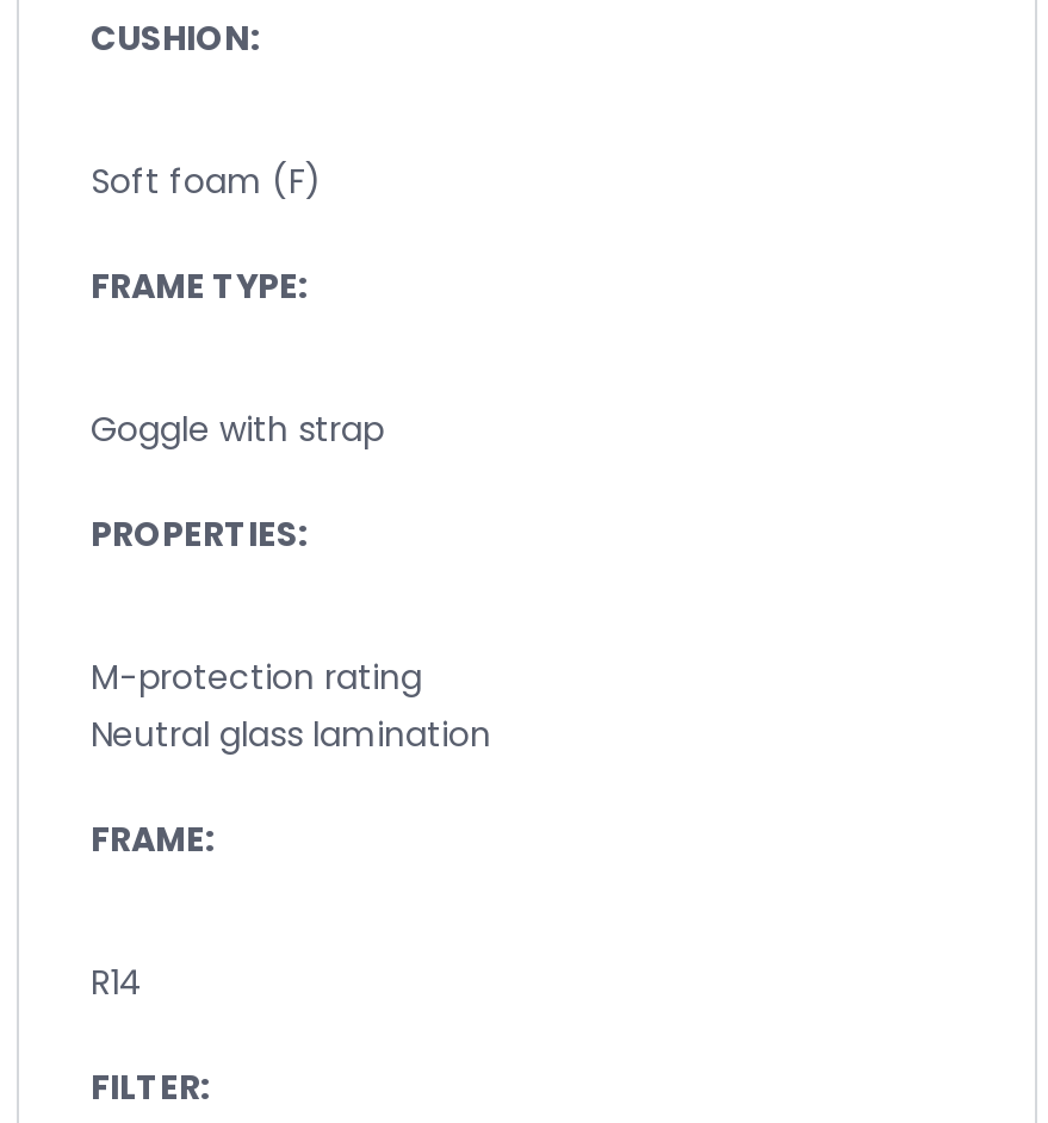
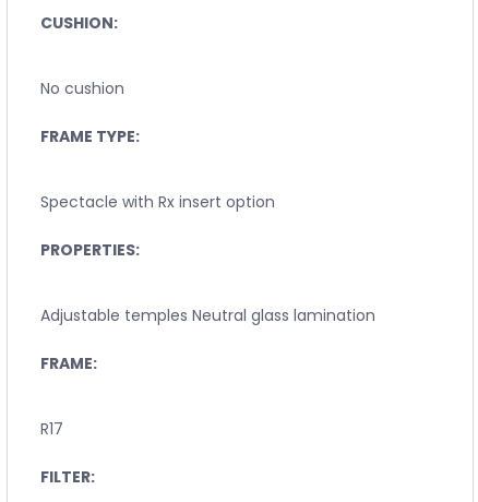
- Soft foam (F)
+ No cushion

- Goggle with strap
+ Spectacle with Rx insert option

- M-protection rating
- Neutral glass lamination
+ Adjustable temples Neutral glass lamination

- R14
+ R17
